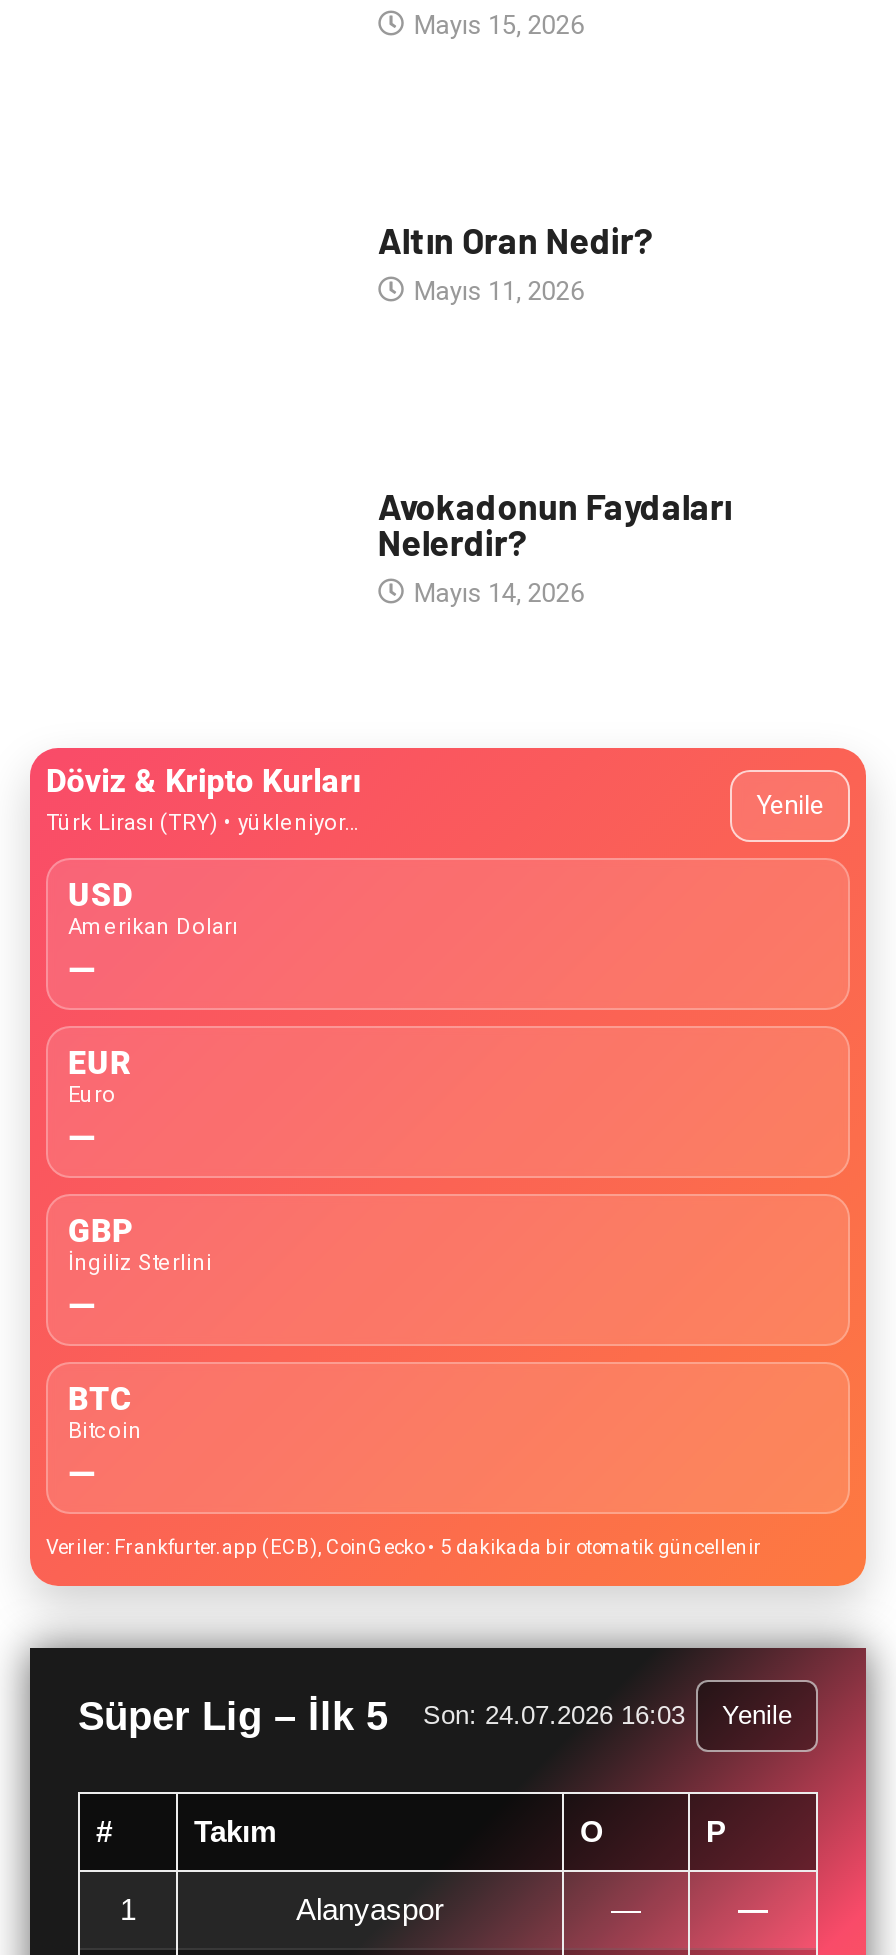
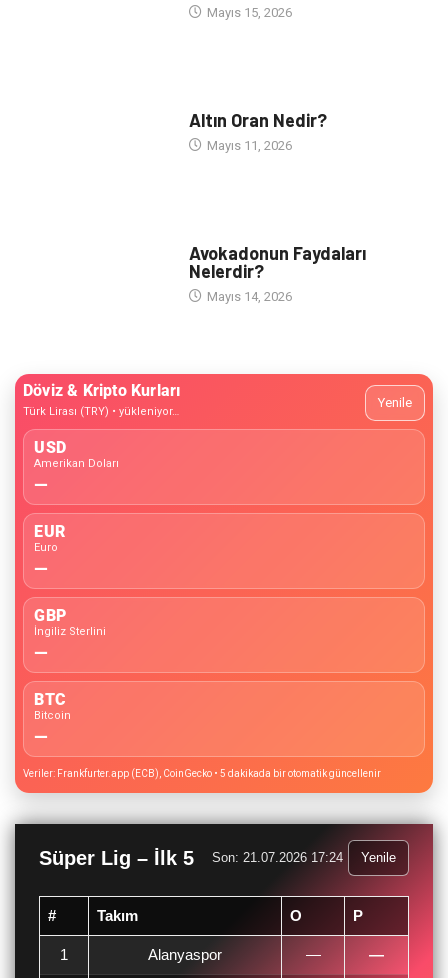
- Süper Lig – İlk 5 Son: 24.07.2026 16:03 Yenile
+ Süper Lig – İlk 5 Son: 21.07.2026 17:24 Yenile
